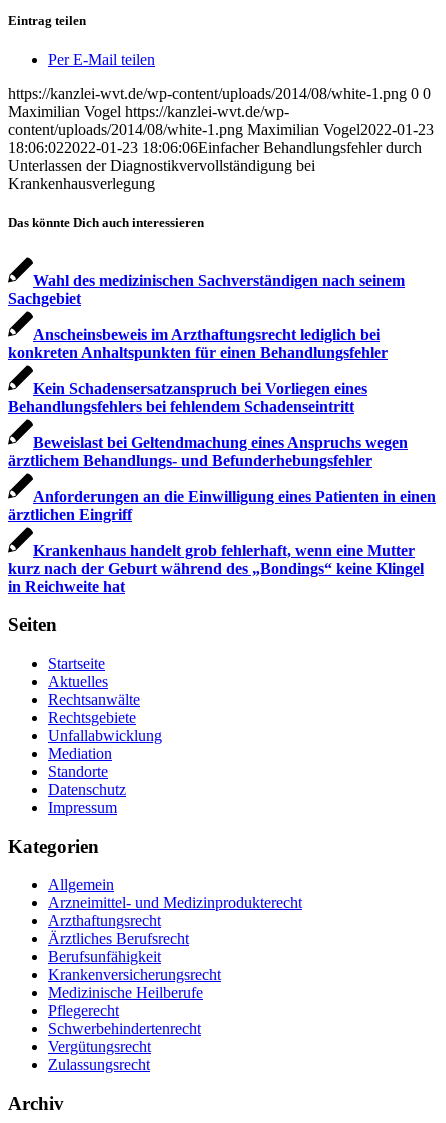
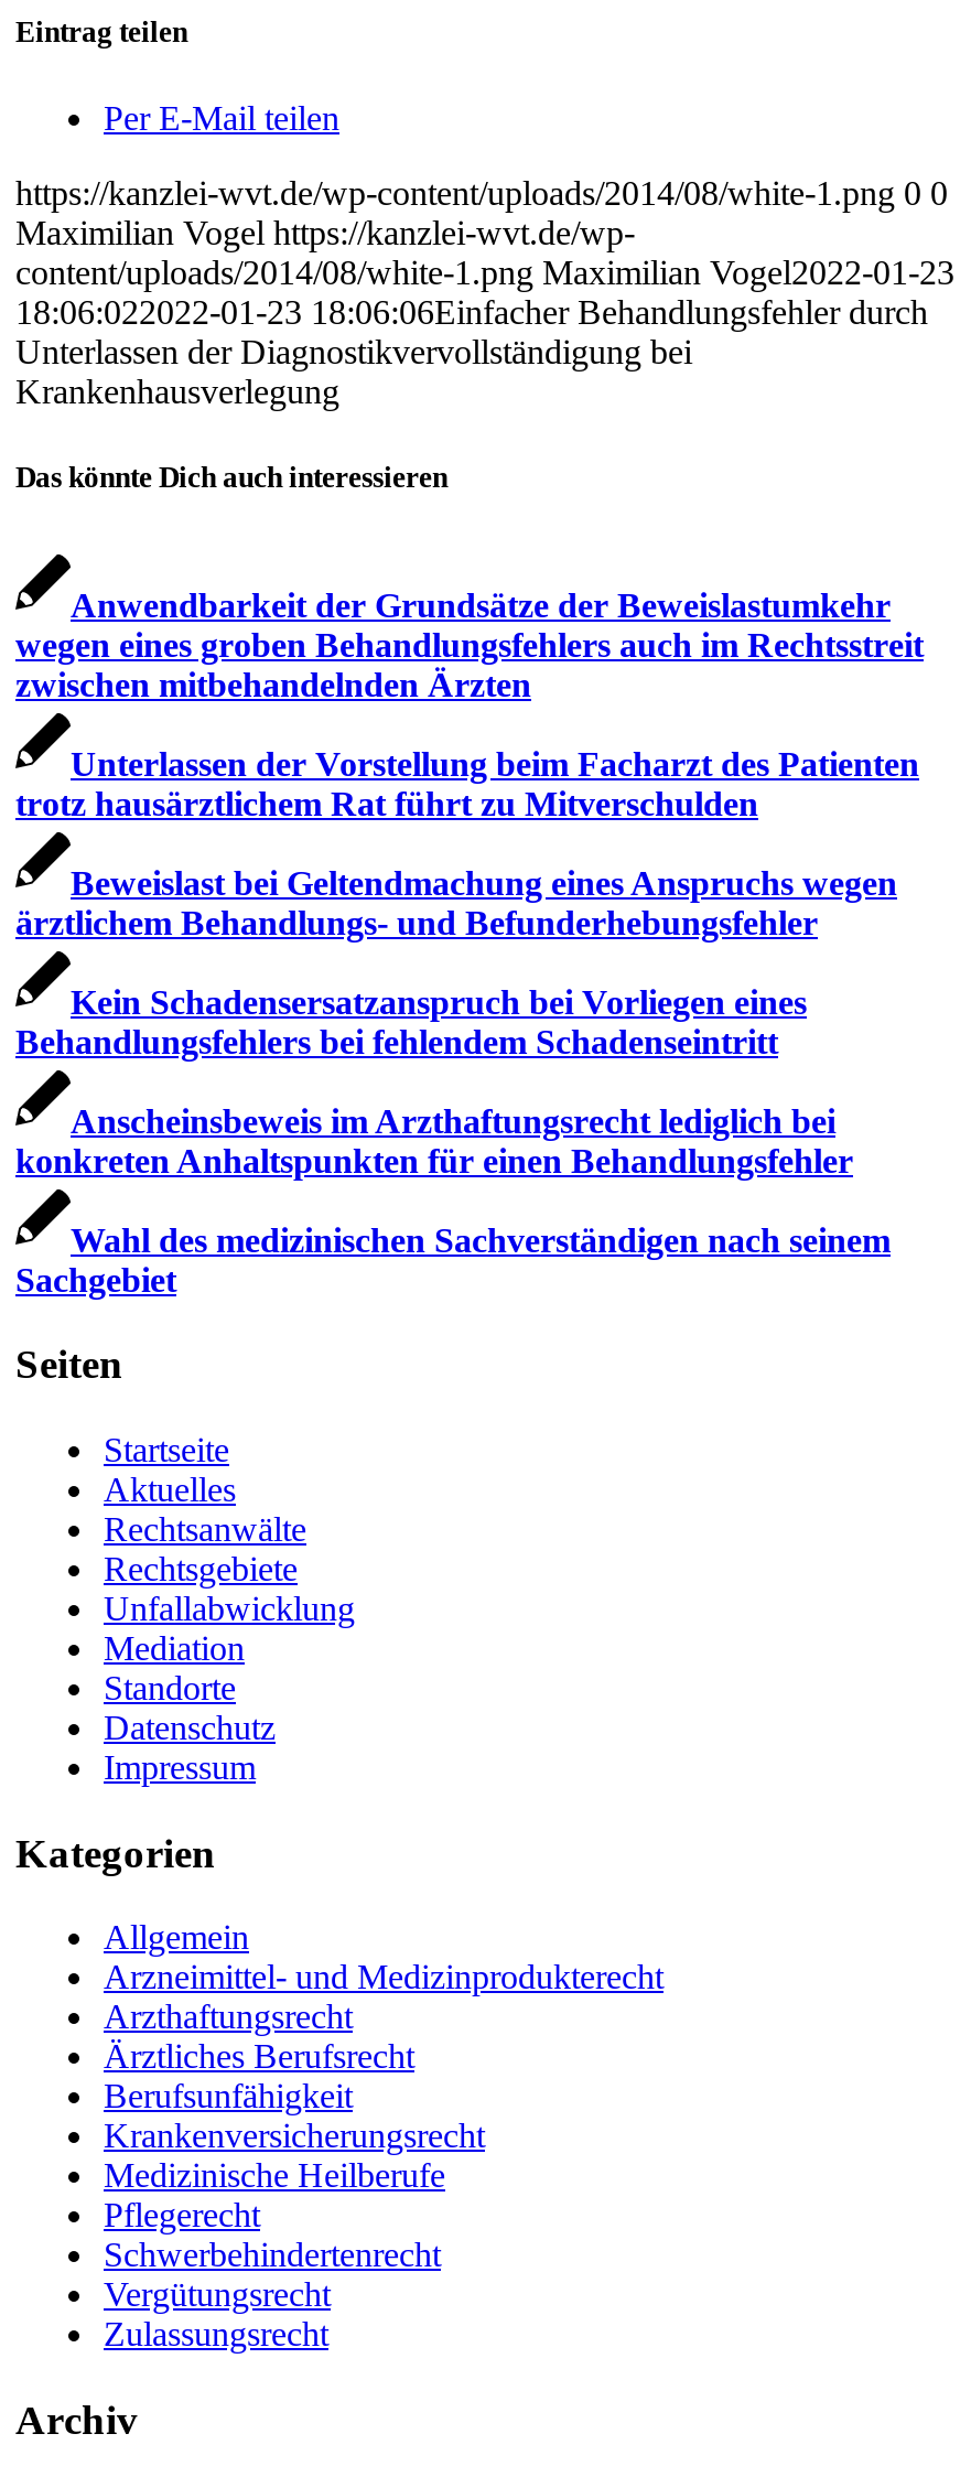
+ Anwendbarkeit der Grundsätze der Beweislastumkehr
+ wegen eines groben Behandlungsfehlers auch im Rechtsstreit
+ zwischen mitbehandelnden Ärzten
+ Unterlassen der Vorstellung beim Facharzt des Patienten
+ trotz hausärztlichem Rat führt zu Mitverschulden

moved down: Wahl des medizinischen Sachverständigen nach seinem | Sachgebiet

moved up: Anscheinsbeweis im Arzthaftungsrecht lediglich bei | konkreten Anhaltspunkten für einen Behandlungsfehler | Kein Schadensersatzanspruch bei Vorliegen eines | Behandlungsfehlers bei fehlendem Schadenseintritt | Beweislast bei Geltendmachung eines Anspruchs wegen | ärztlichem Behandlungs- und Befunderhebungsfehler

- Anforderungen an die Einwilligung eines Patienten in einen
- ärztlichen Eingriff
- Krankenhaus handelt grob fehlerhaft, wenn eine Mutter
- kurz nach der Geburt während des „Bondings“ keine Klingel
- in Reichweite hat
